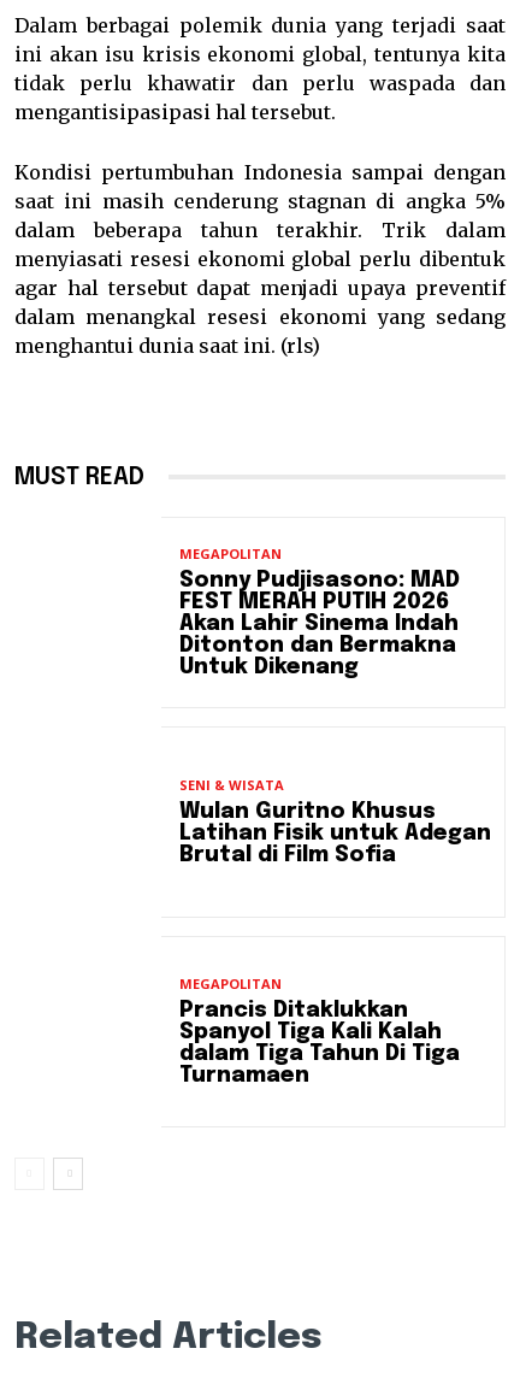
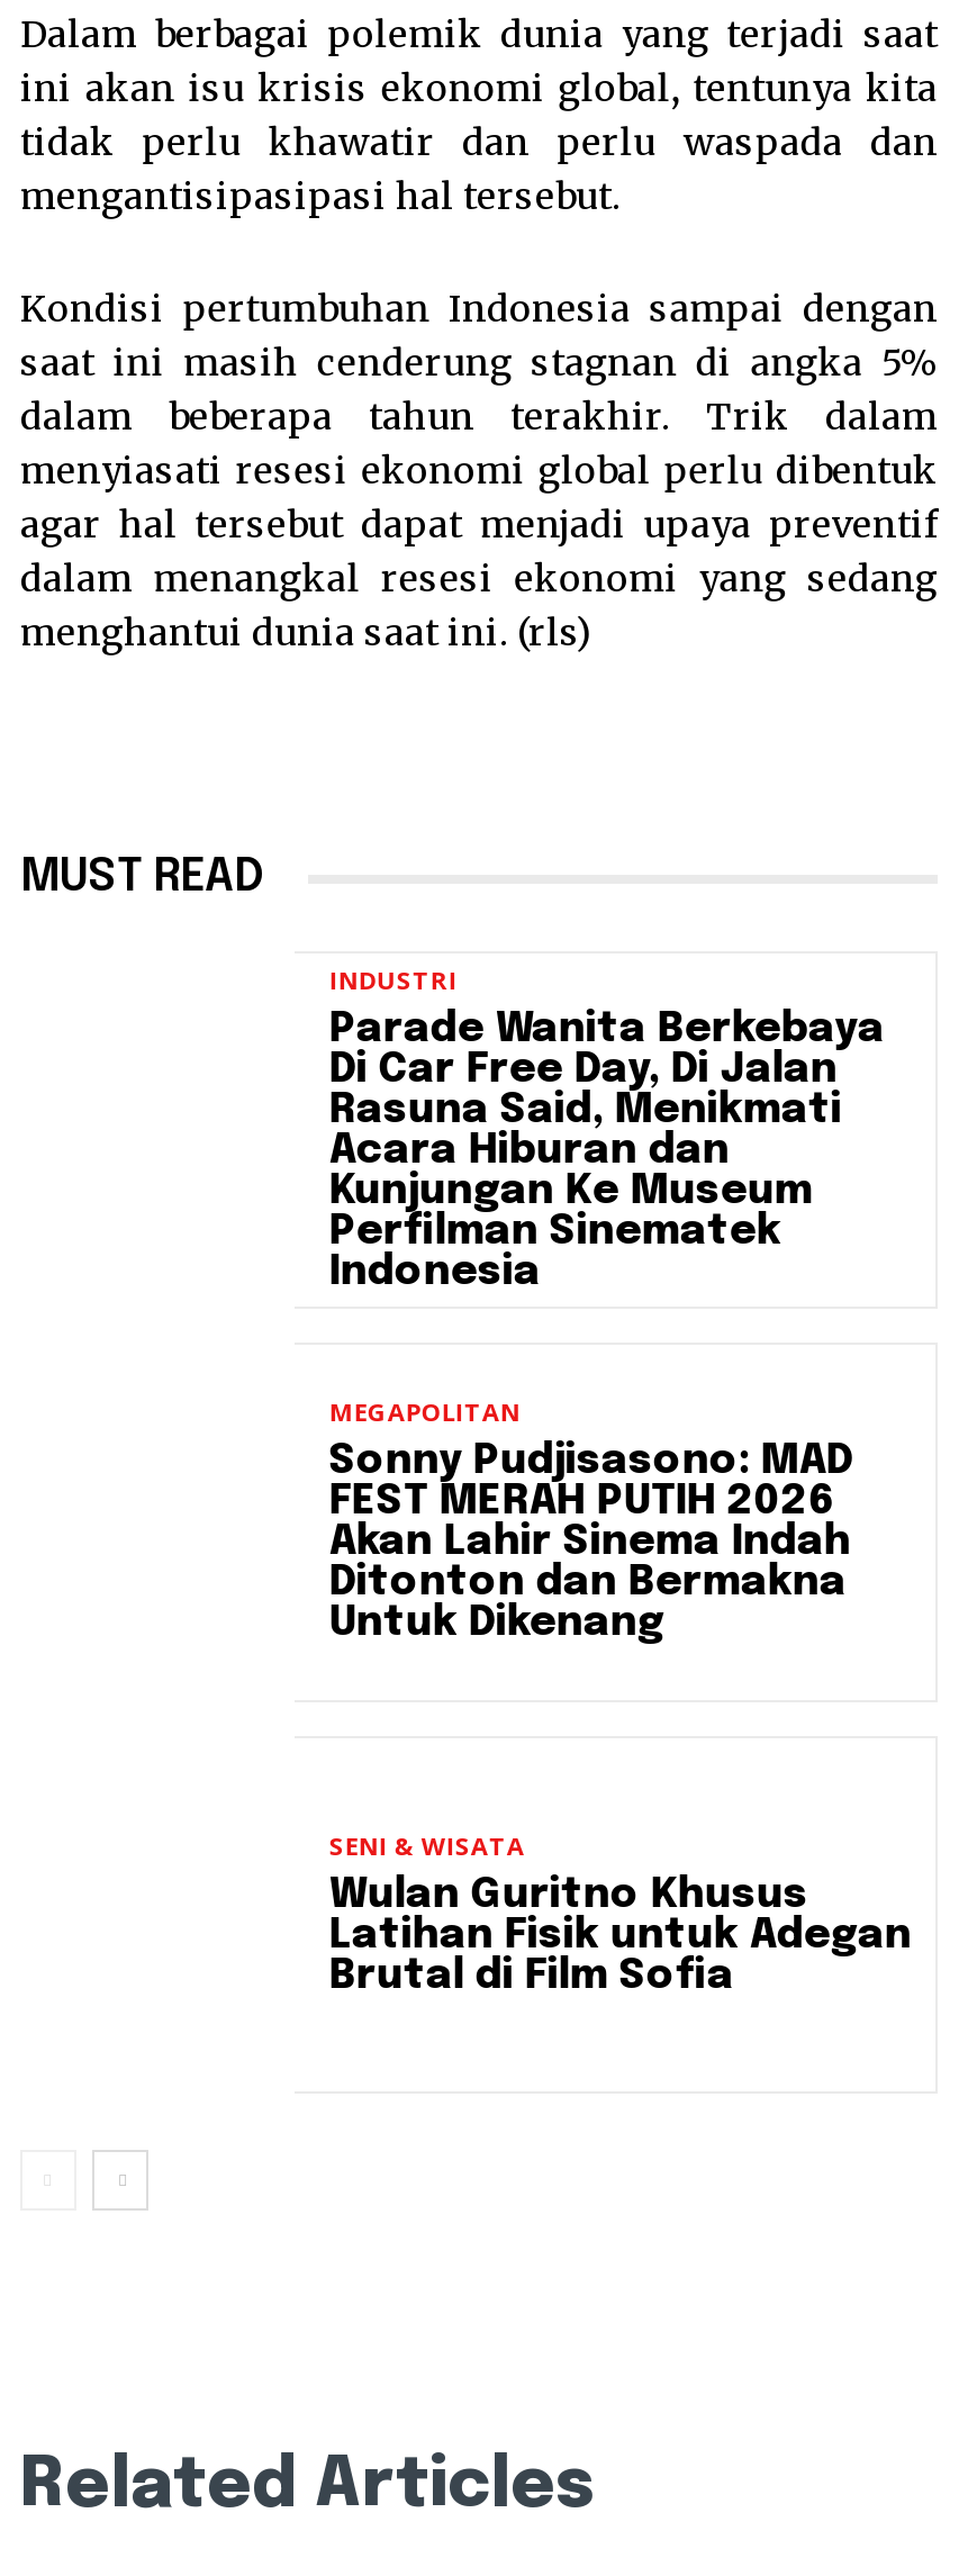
+ INDUSTRI
+ Parade Wanita Berkebaya
+ Di Car Free Day, Di Jalan
+ Rasuna Said, Menikmati
+ Acara Hiburan dan
+ Kunjungan Ke Museum
+ Perfilman Sinematek
+ Indonesia

moved down: MEGAPOLITAN | Sonny Pudjisasono: MAD | FEST MERAH PUTIH 2026 | ... | Latihan Fisik untuk Adegan | Brutal di Film Sofia

- MEGAPOLITAN
- Prancis Ditaklukkan
- Spanyol Tiga Kali Kalah
- dalam Tiga Tahun Di Tiga
- Turnamaen
